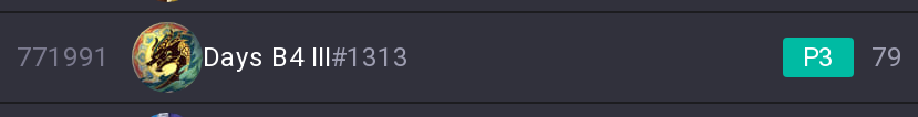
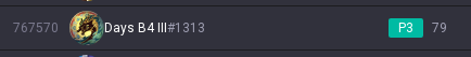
- 771991
+ 767570
